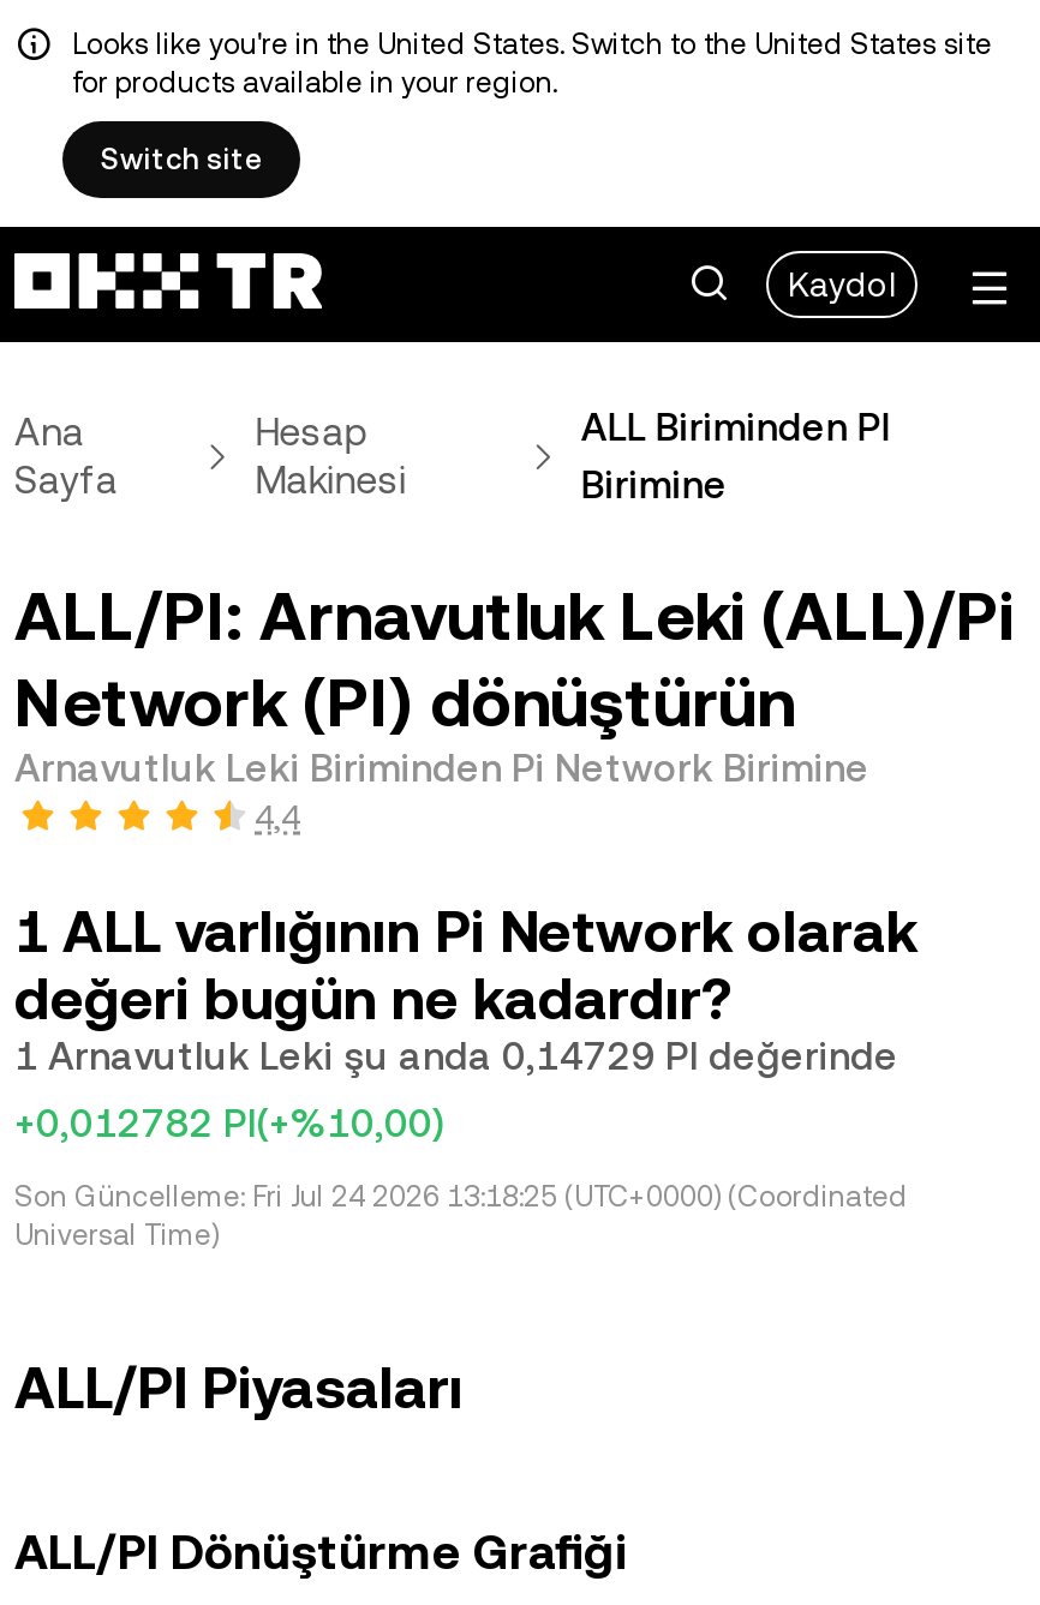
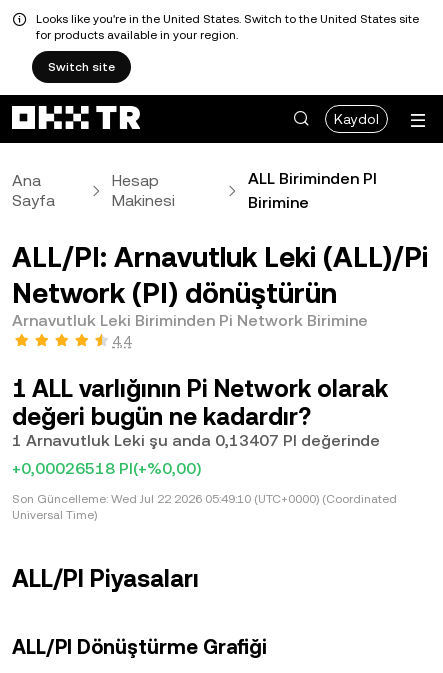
- 1 Arnavutluk Leki şu anda 0,14729 PI değerinde
+ 1 Arnavutluk Leki şu anda 0,13407 PI değerinde

- +0,012782 PI(+%10,00)
+ +0,00026518 PI(+%0,00)

- Son Güncelleme: Fri Jul 24 2026 13:18:25 (UTC+0000) (Coordinated
+ Son Güncelleme: Wed Jul 22 2026 05:49:10 (UTC+0000) (Coordinated
